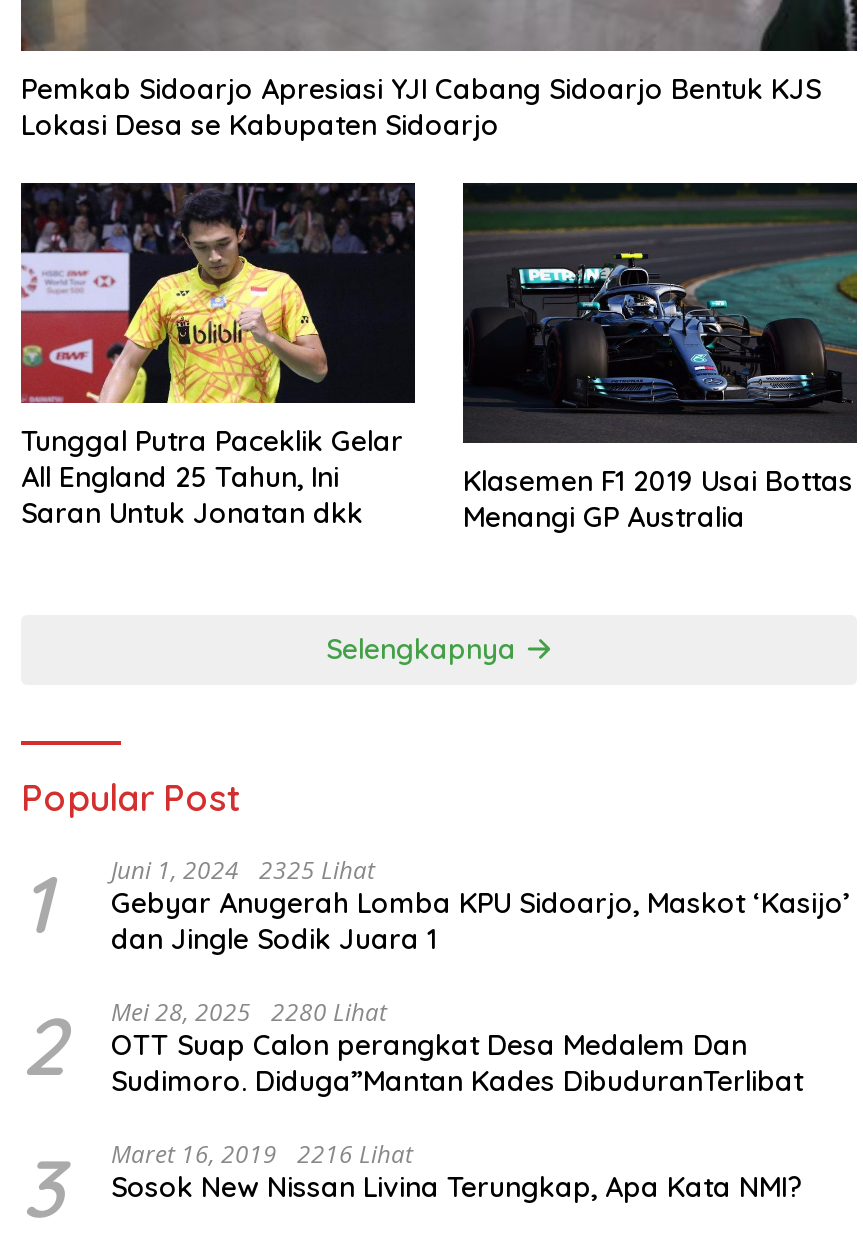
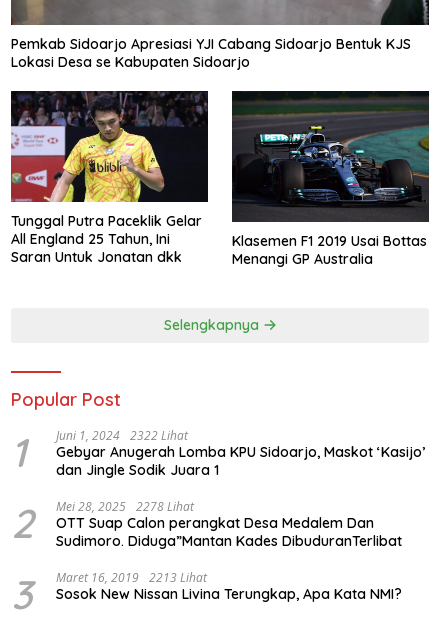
- 1 Juni 1, 2024 2325 Lihat Gebyar Anugerah Lomba KPU Sidoarjo, Maskot ‘Kasijo’ dan Jingle Sodik Juara 1
+ 1 Juni 1, 2024 2322 Lihat Gebyar Anugerah Lomba KPU Sidoarjo, Maskot ‘Kasijo’ dan Jingle Sodik Juara 1

- Mei 28, 2025 2280 Lihat
+ Mei 28, 2025 2278 Lihat

- 3 Maret 16, 2019 2216 Lihat Sosok New Nissan Livina Terungkap, Apa Kata NMI?
+ 3 Maret 16, 2019 2213 Lihat Sosok New Nissan Livina Terungkap, Apa Kata NMI?
